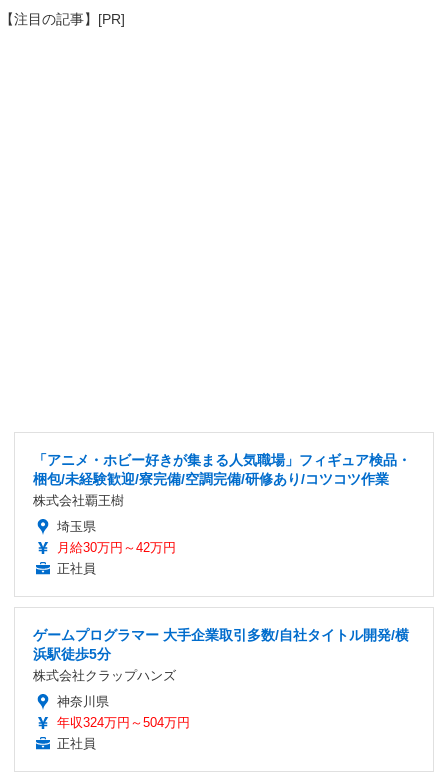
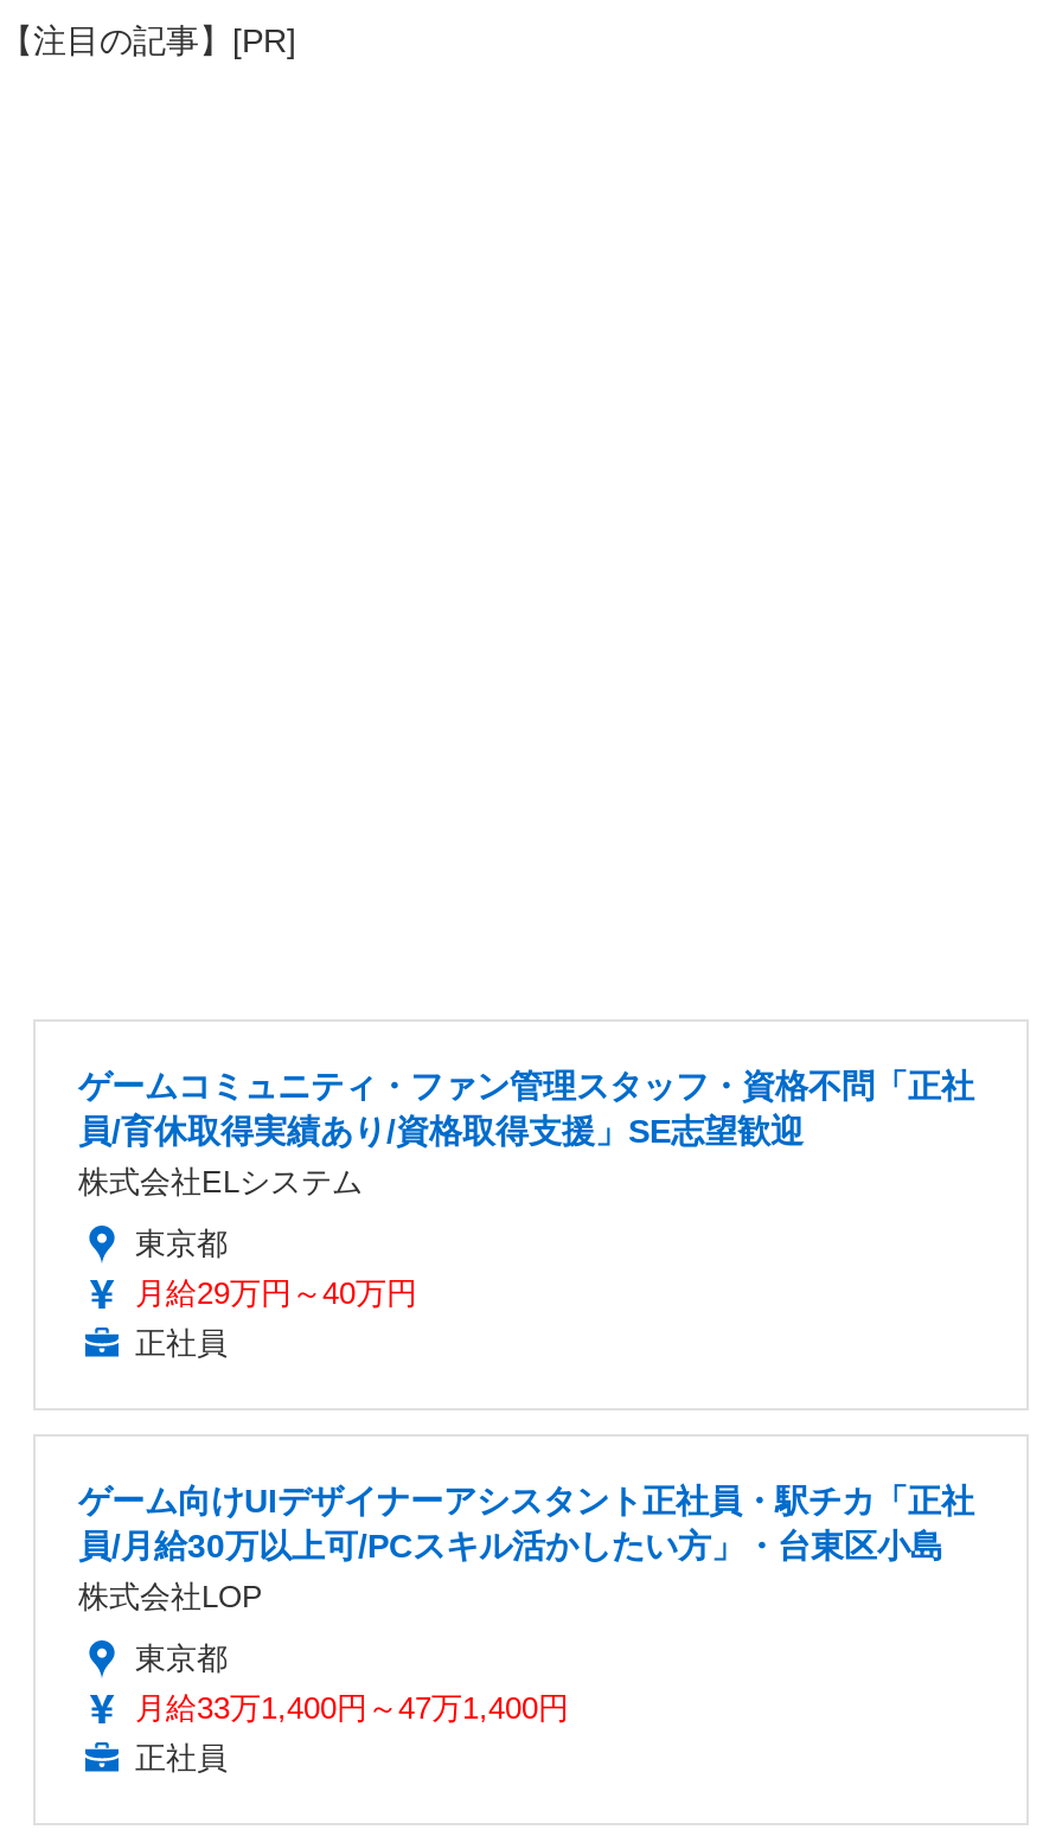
- 「アニメ・ホビー好きが集まる人気職場」フィギュア検品・
- 梱包/未経験歓迎/寮完備/空調完備/研修あり/コツコツ作業
- 株式会社覇王樹
+ ゲームコミュニティ・ファン管理スタッフ・資格不問「正社
+ 員/育休取得実績あり/資格取得支援」SE志望歓迎
+ 株式会社ELシステム

- 埼玉県
- 月給30万円～42万円
+ 東京都
+ 月給29万円～40万円

- ゲームプログラマー 大手企業取引多数/自社タイトル開発/横
- 浜駅徒歩5分
- 株式会社クラップハンズ
+ ゲーム向けUIデザイナーアシスタント正社員・駅チカ「正社
+ 員/月給30万以上可/PCスキル活かしたい方」・台東区小島
+ 株式会社LOP

- 神奈川県
- 年収324万円～504万円
+ 東京都
+ 月給33万1,400円～47万1,400円
